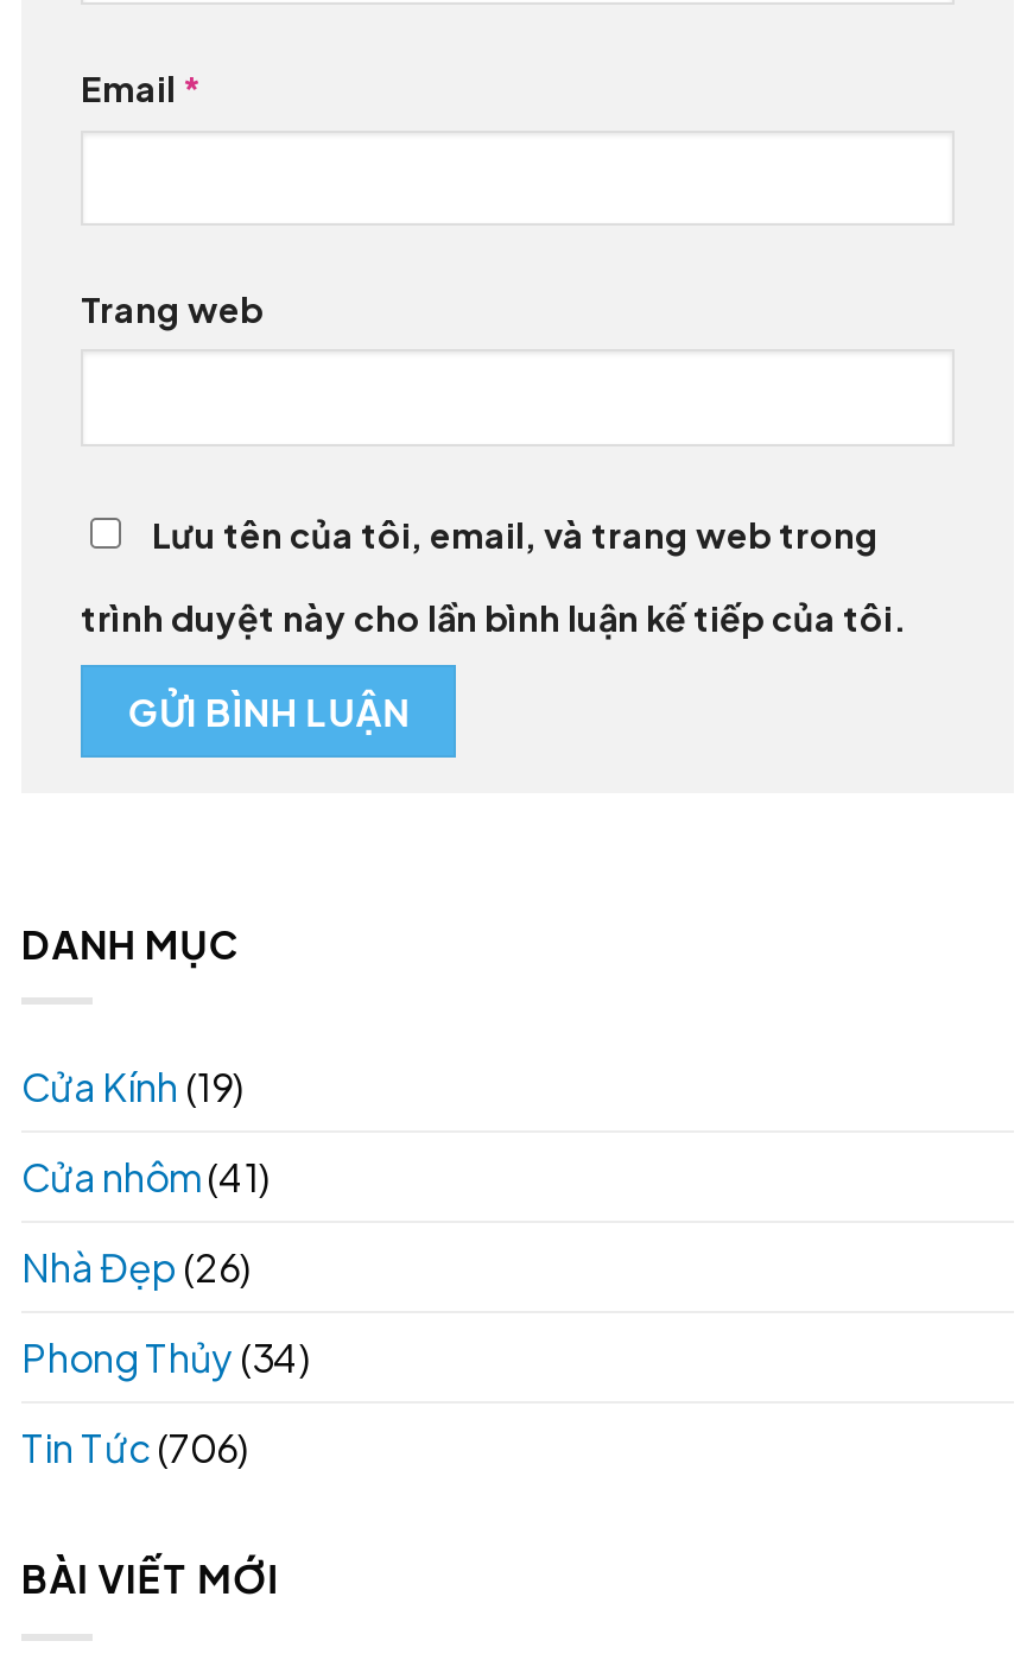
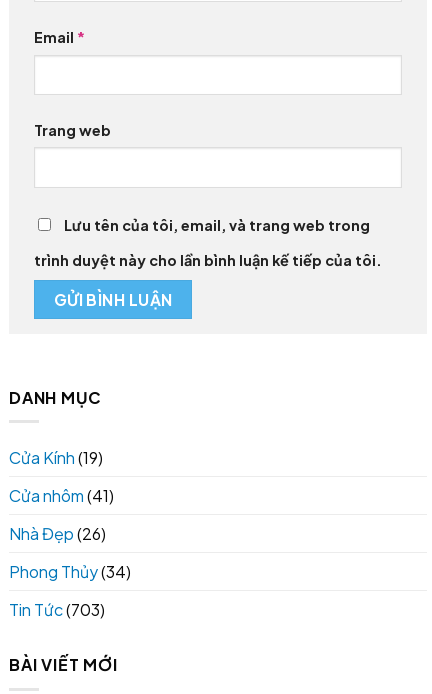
- Tin Tức (706)
+ Tin Tức (703)
